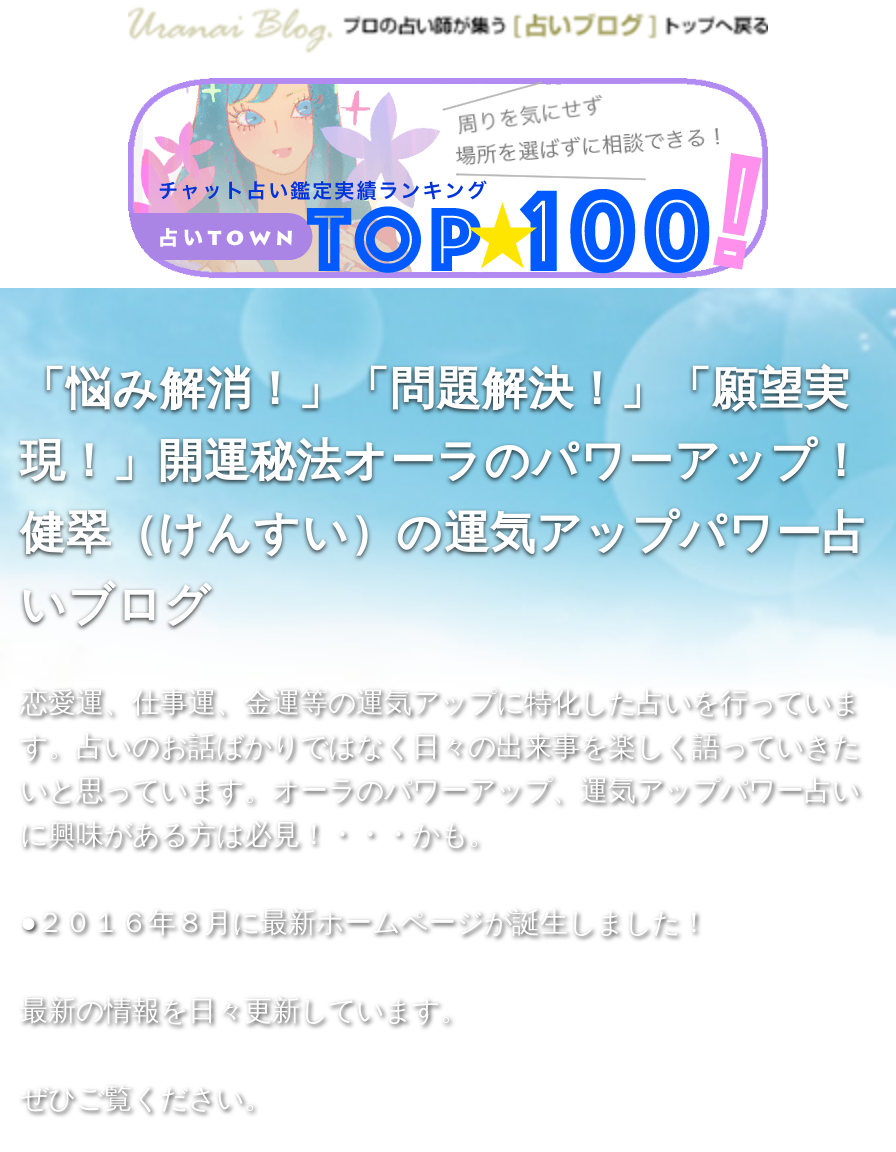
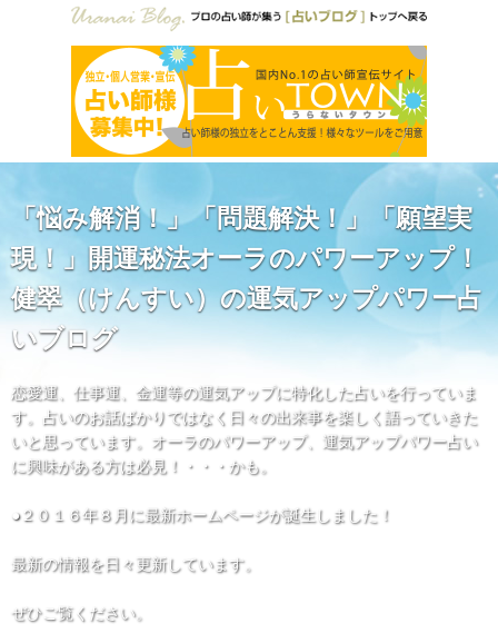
- [image]
+ [image]
